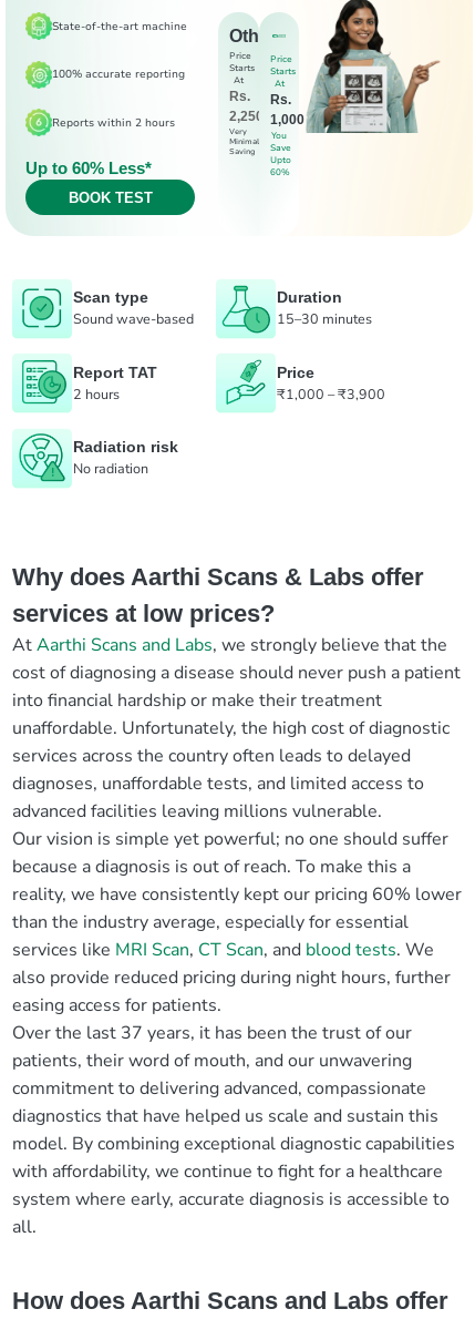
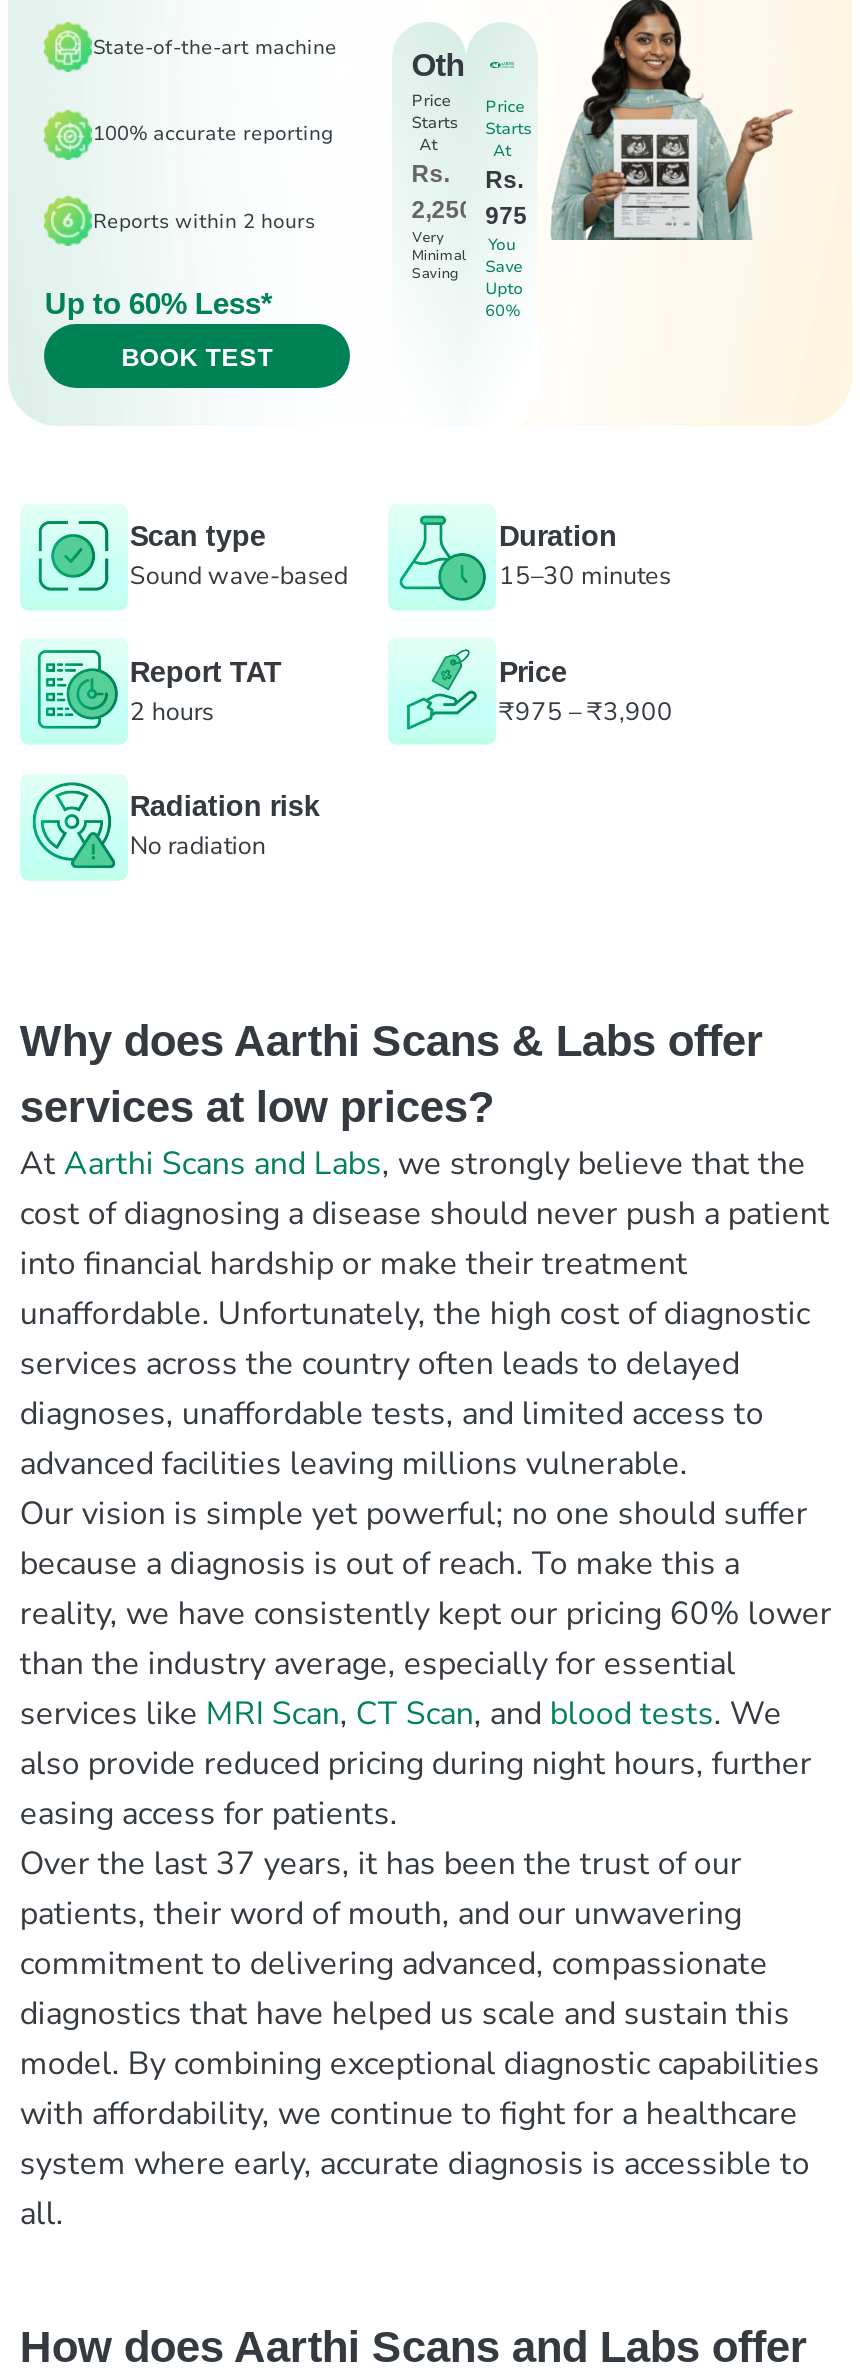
- 1,000
+ 975

- ₹1,000 – ₹3,900
+ ₹975 – ₹3,900
